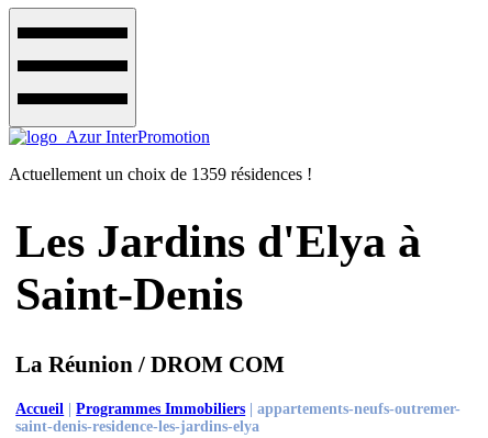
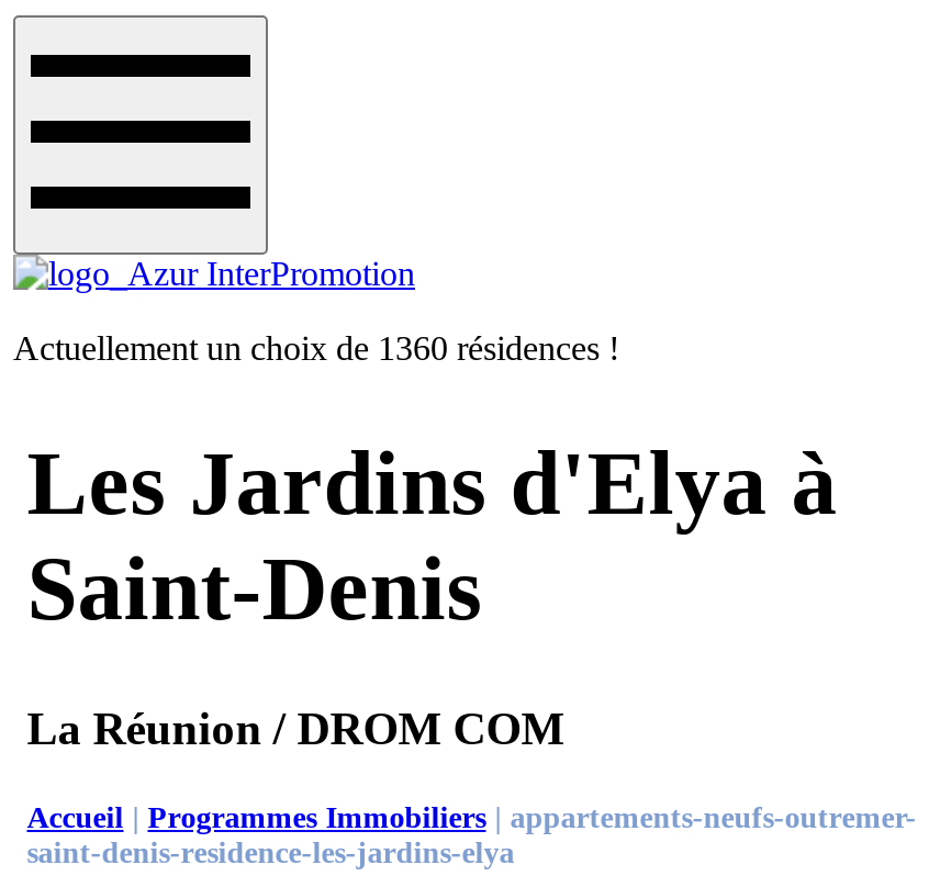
- Actuellement un choix de 1359 résidences !
+ Actuellement un choix de 1360 résidences !
